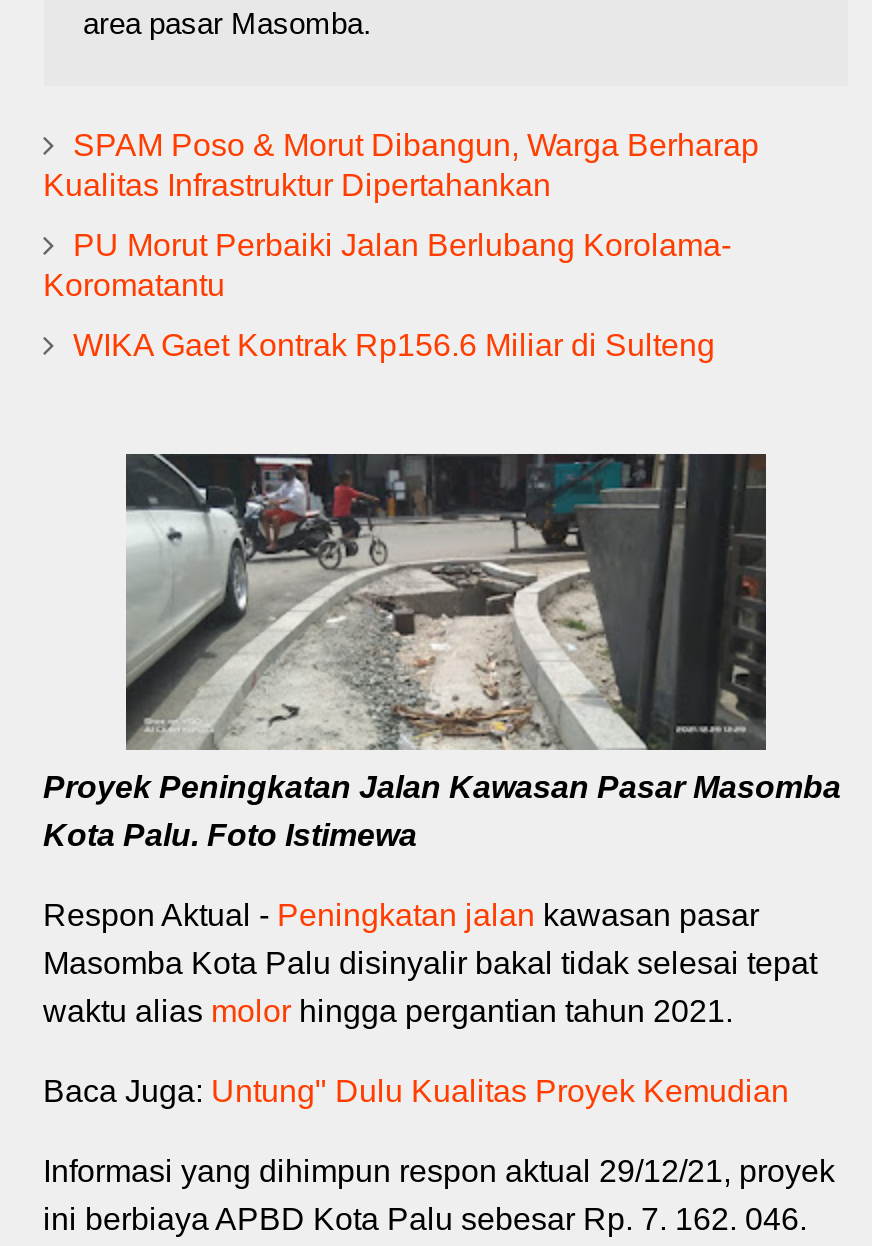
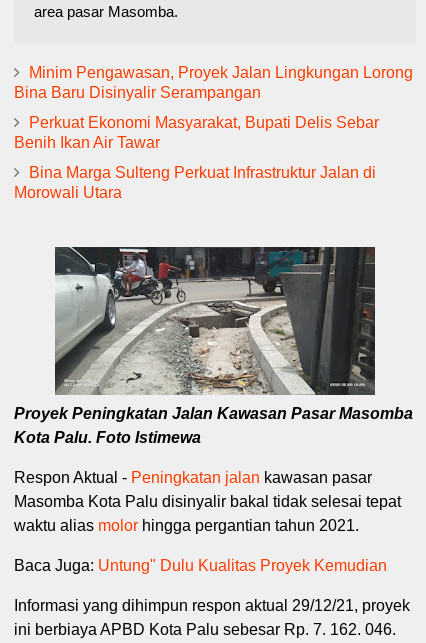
- SPAM Poso & Morut Dibangun, Warga Berharap
- Kualitas Infrastruktur Dipertahankan
+ Minim Pengawasan, Proyek Jalan Lingkungan Lorong
+ Bina Baru Disinyalir Serampangan

- PU Morut Perbaiki Jalan Berlubang Korolama-
- Koromatantu
+ Perkuat Ekonomi Masyarakat, Bupati Delis Sebar
+ Benih Ikan Air Tawar

- WIKA Gaet Kontrak Rp156.6 Miliar di Sulteng
+ Bina Marga Sulteng Perkuat Infrastruktur Jalan di
+ Morowali Utara
